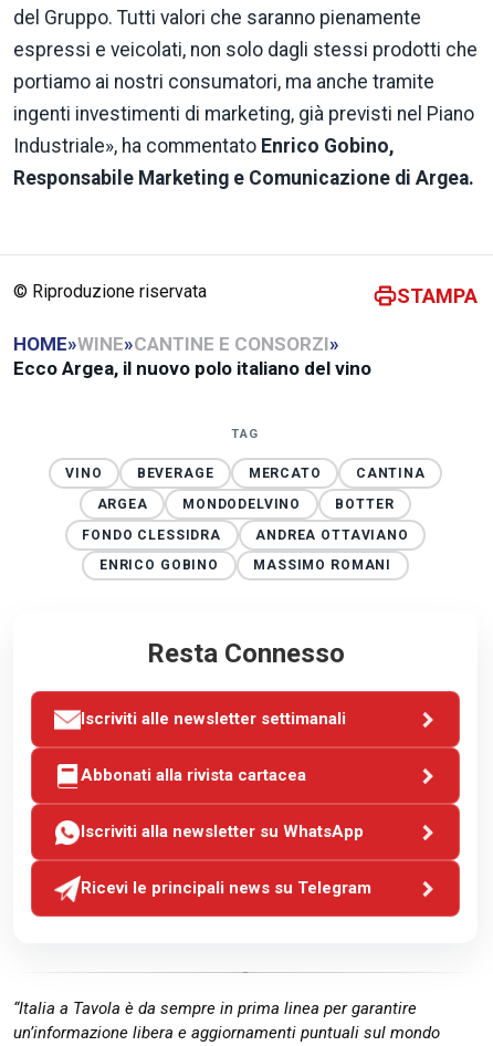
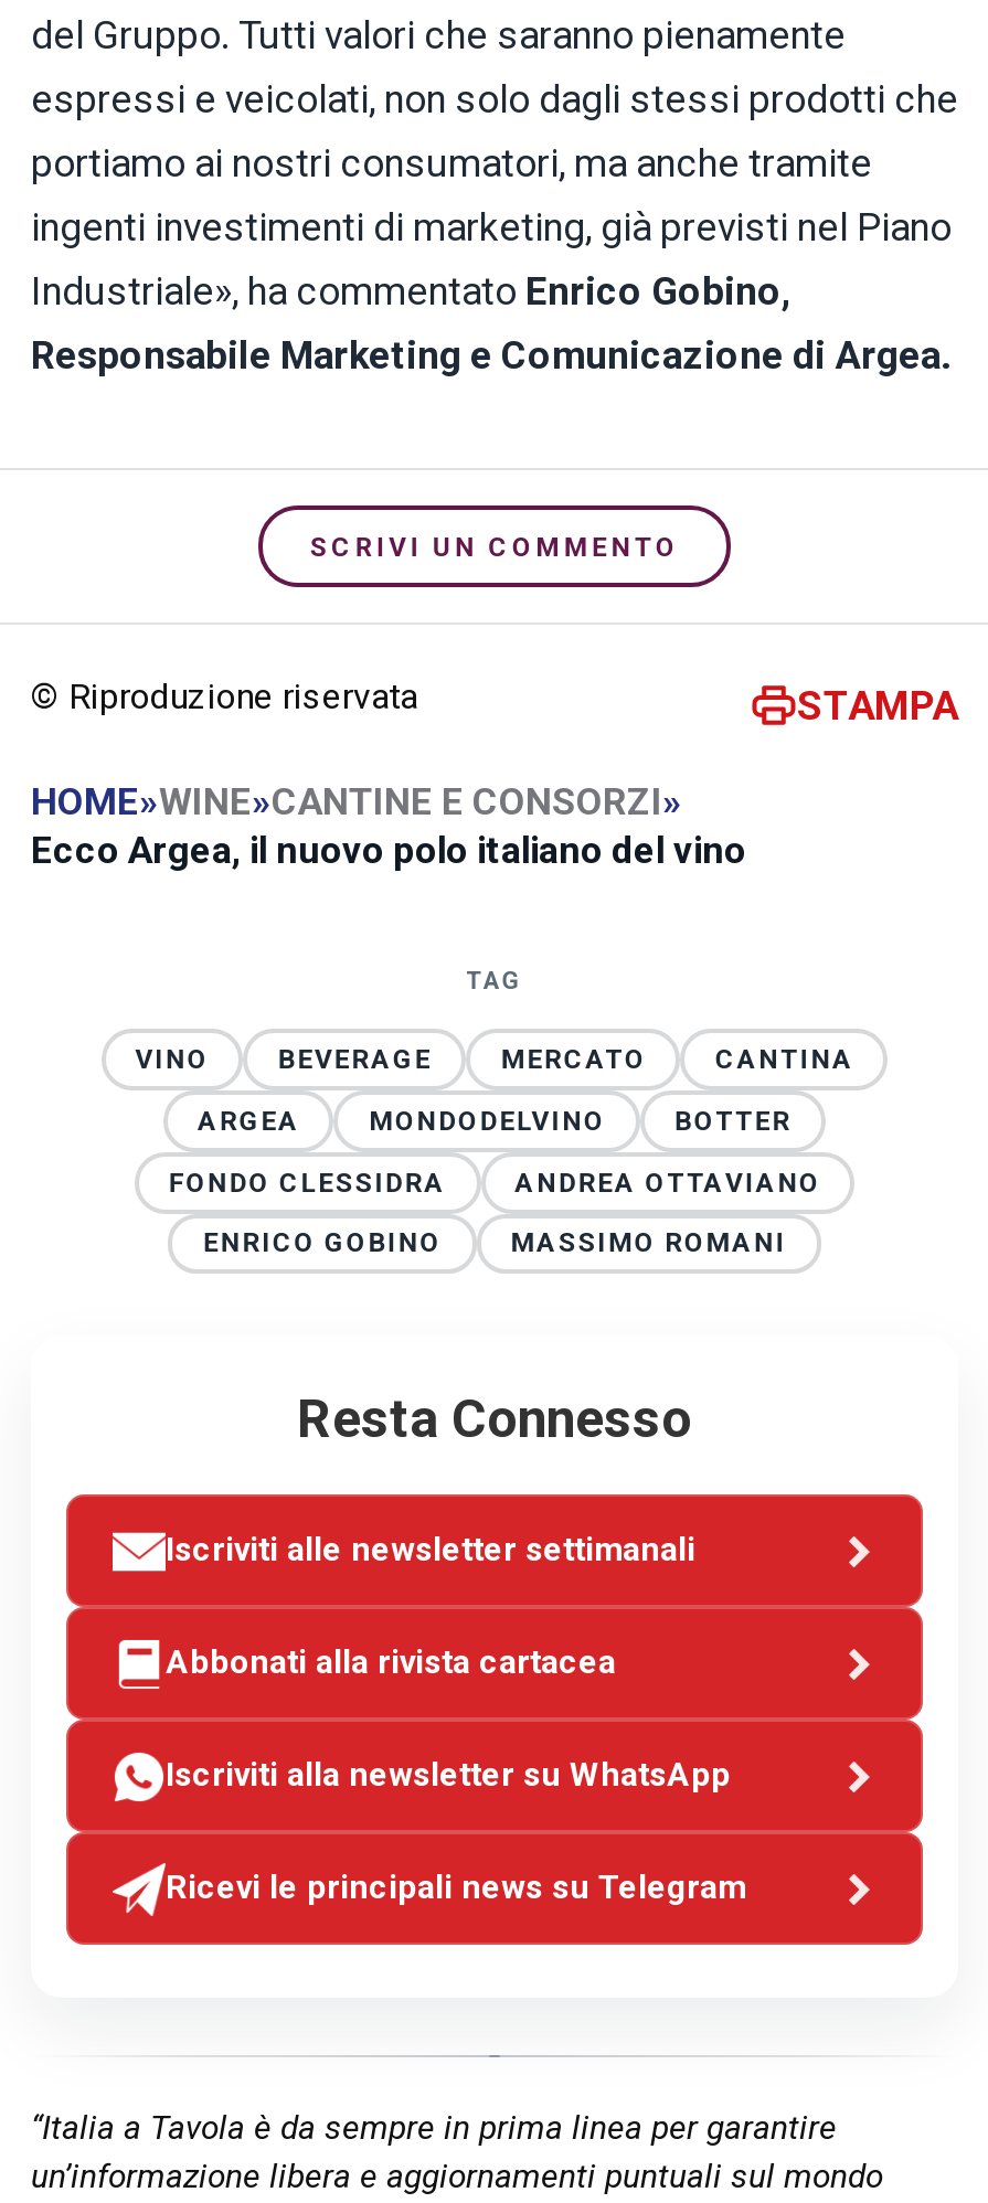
+ SCRIVI UN COMMENTO
